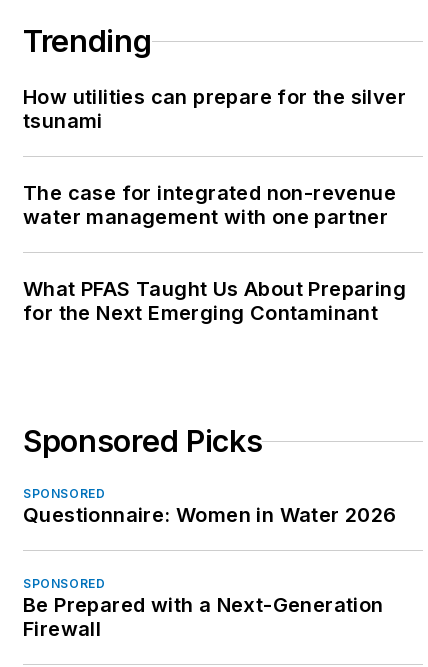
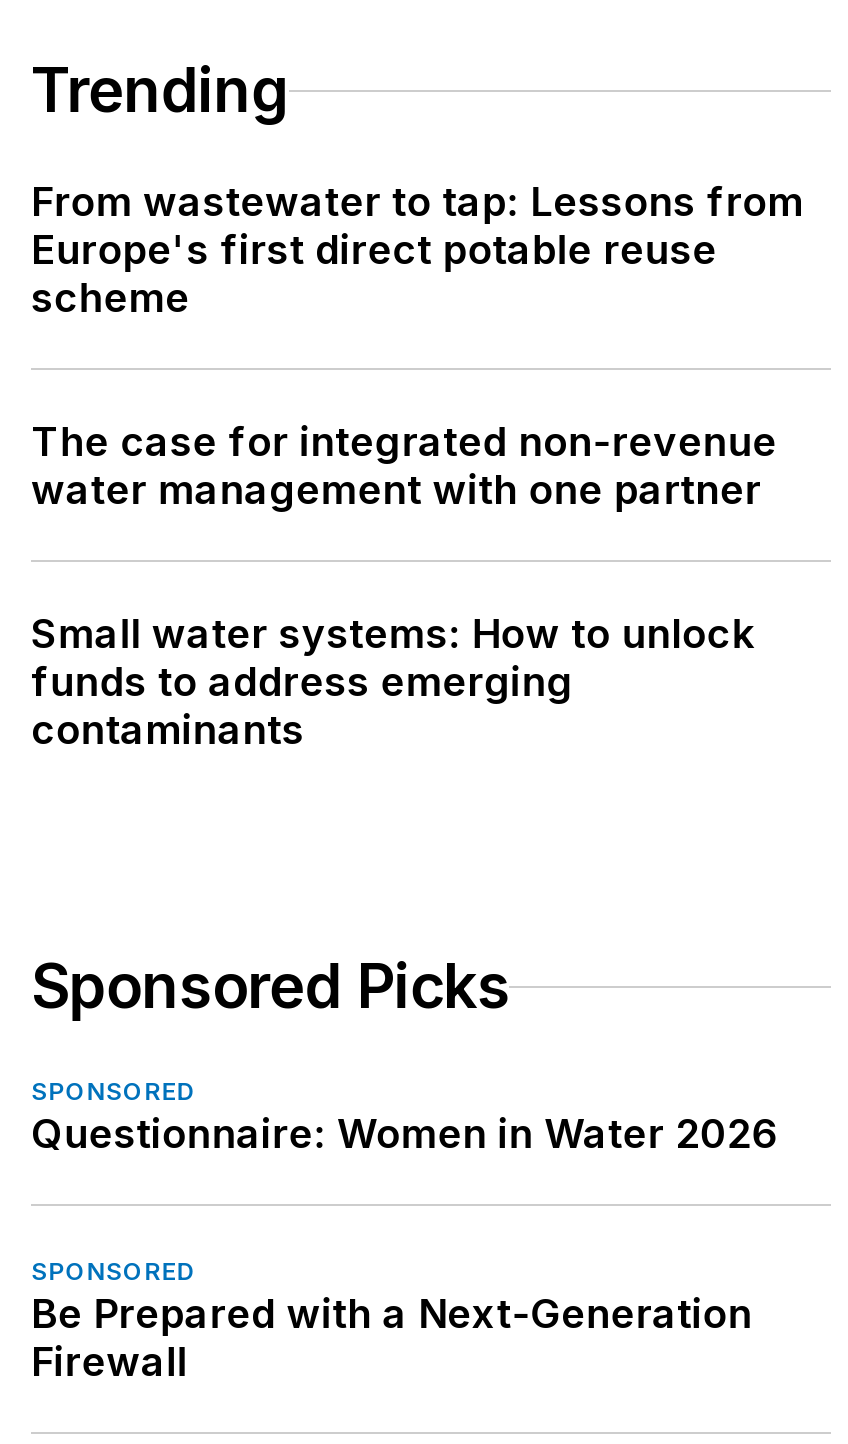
- How utilities can prepare for the silver
- tsunami
+ From wastewater to tap: Lessons from
+ Europe's first direct potable reuse
+ scheme

- What PFAS Taught Us About Preparing
- for the Next Emerging Contaminant
+ Small water systems: How to unlock
+ funds to address emerging
+ contaminants
